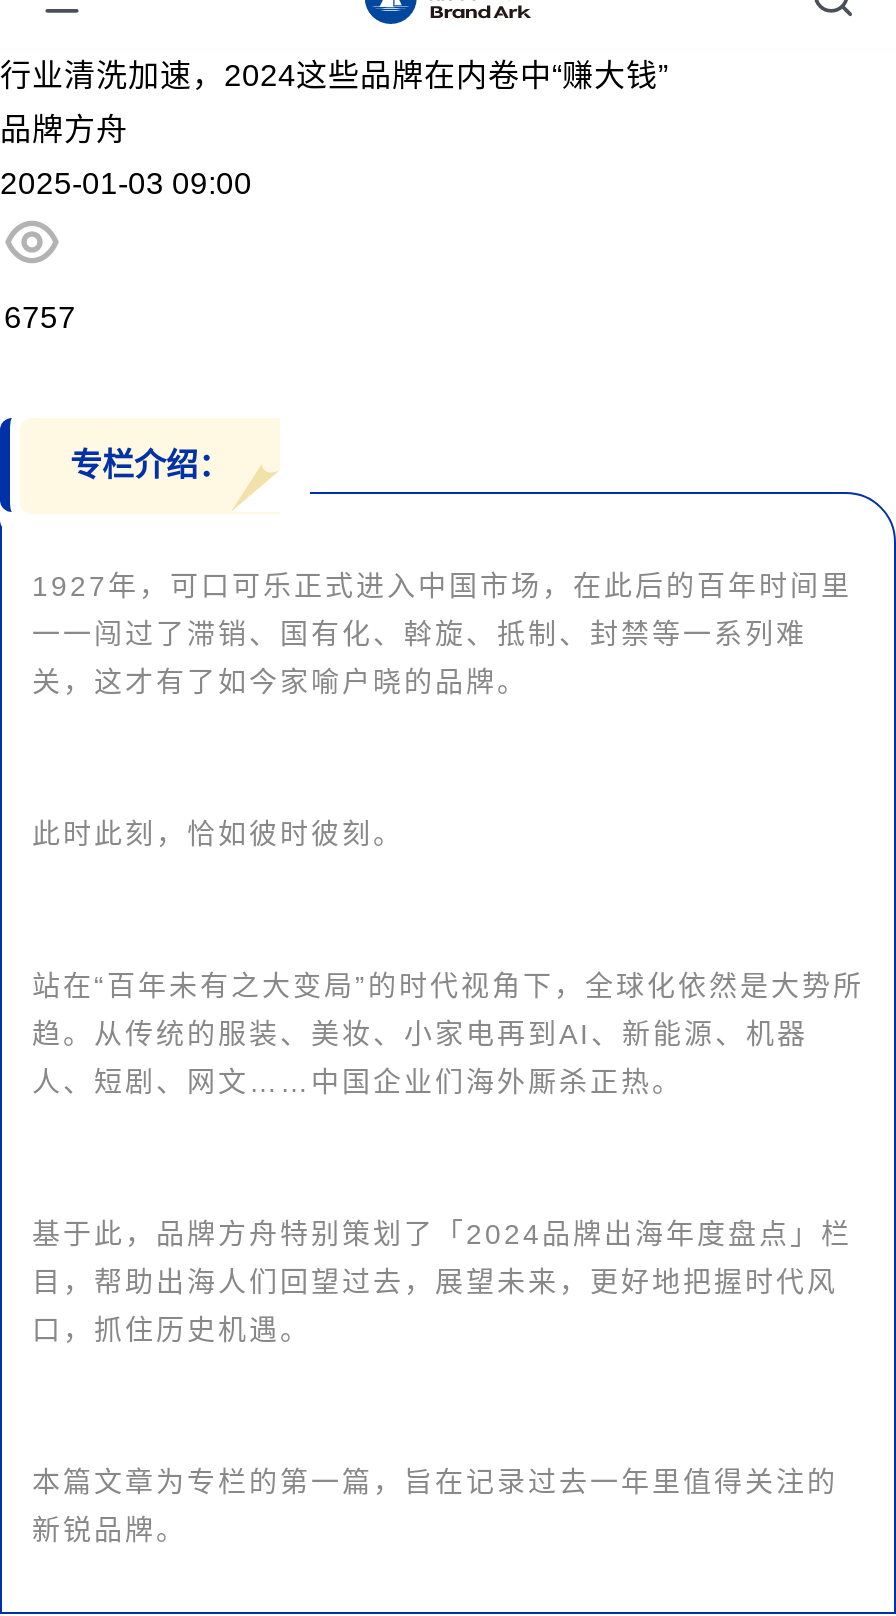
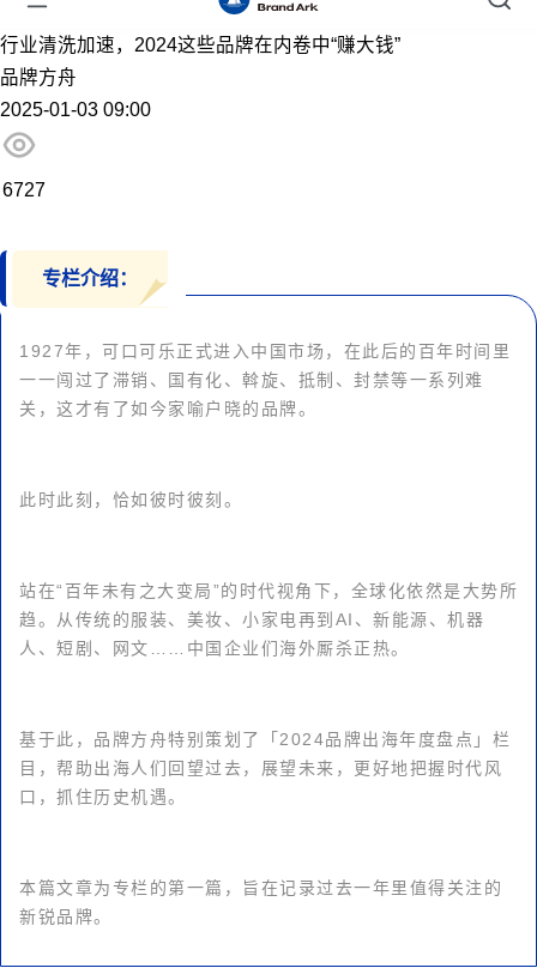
- 6757
+ 6727
